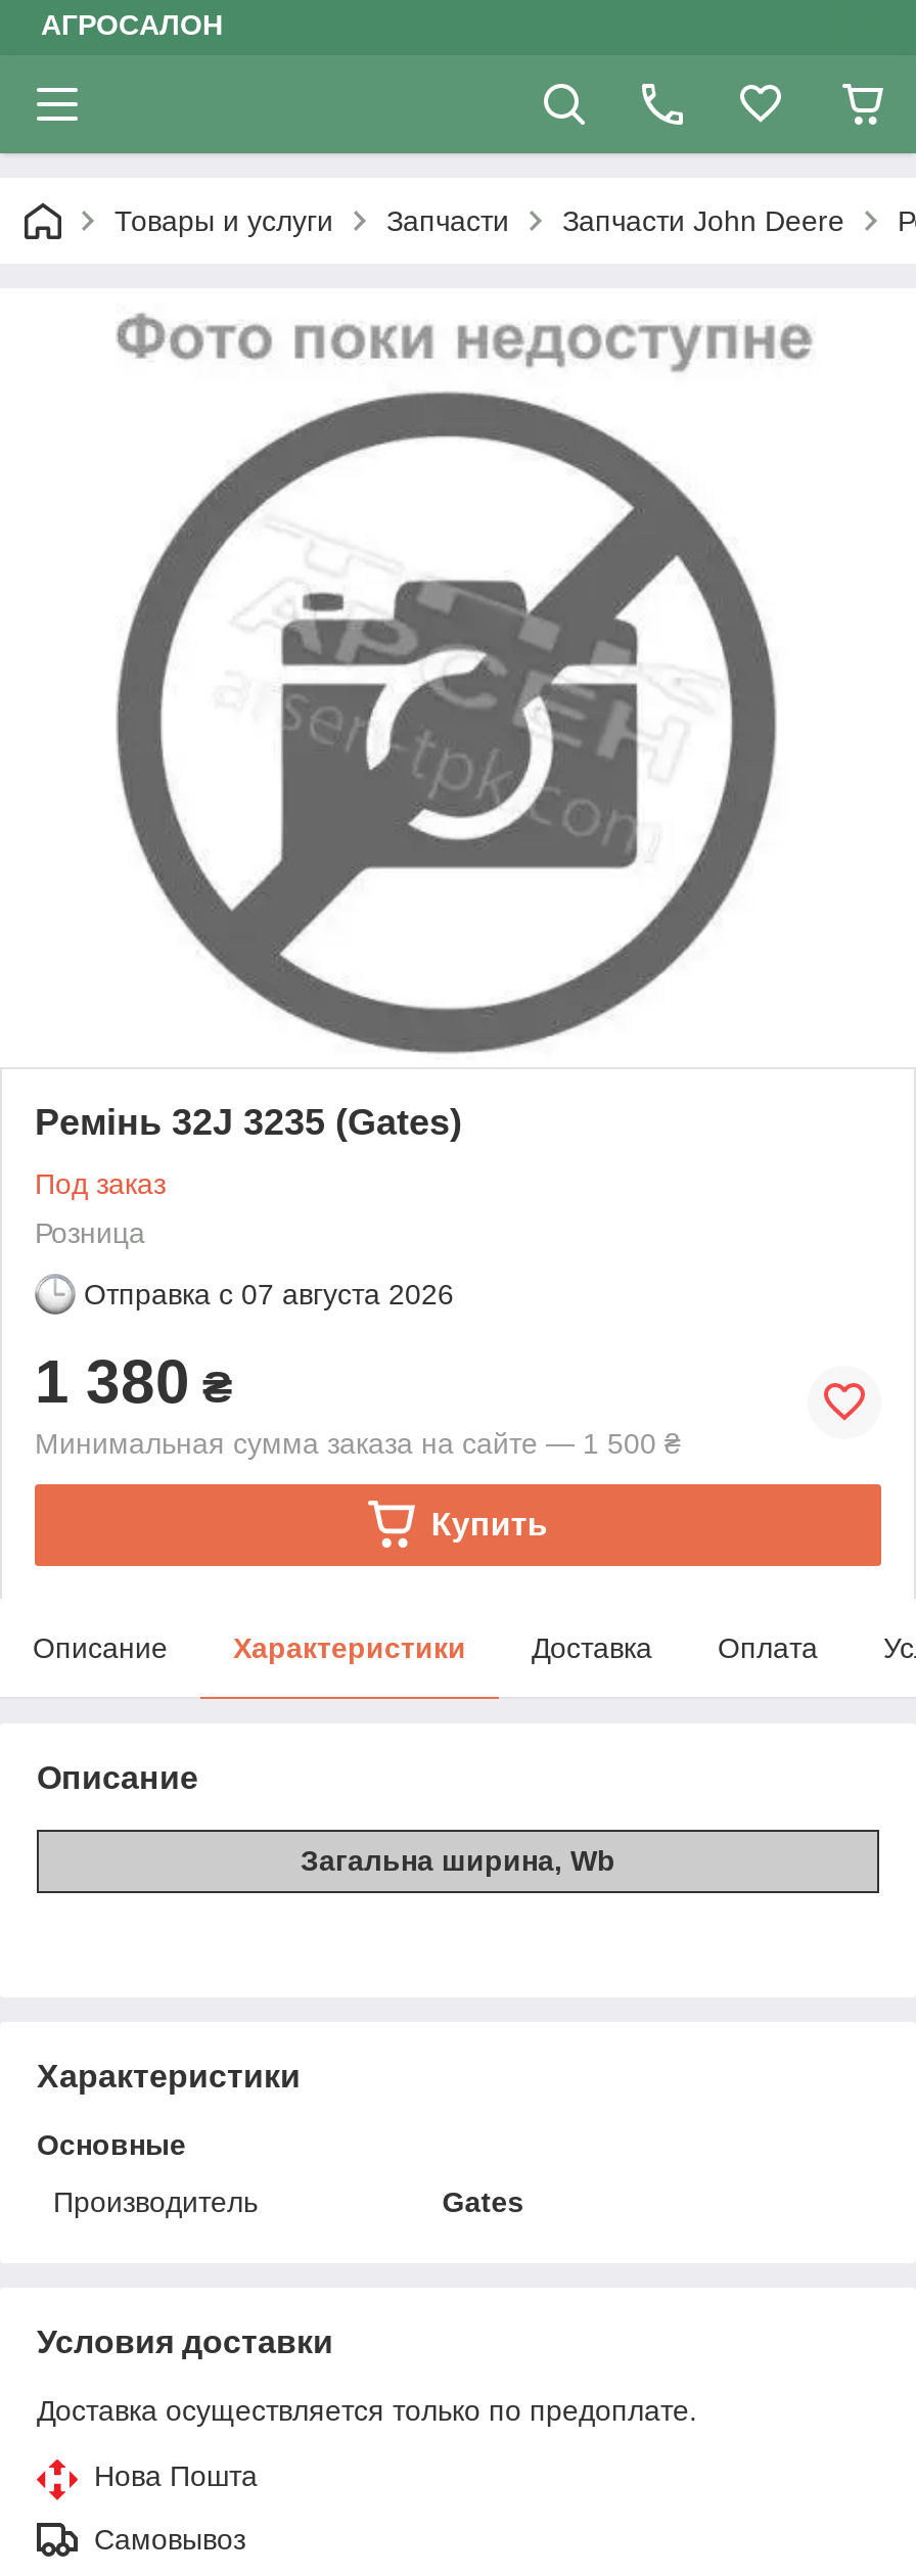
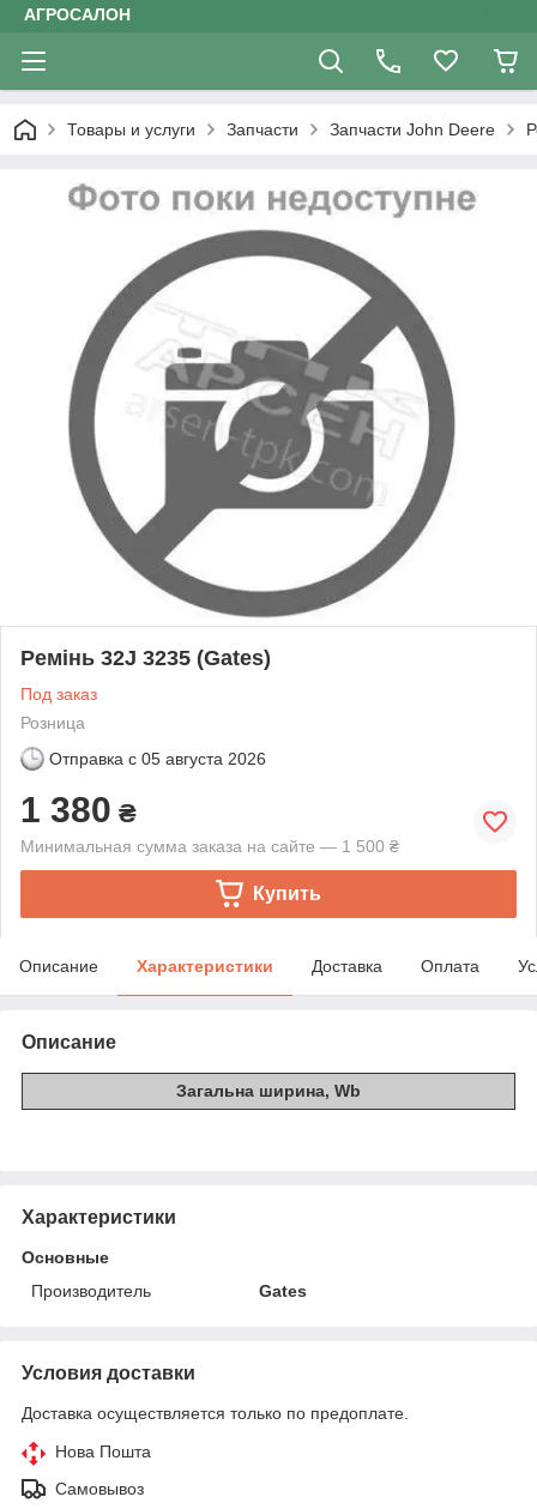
- Отправка с 07 августа 2026
+ Отправка с 05 августа 2026
